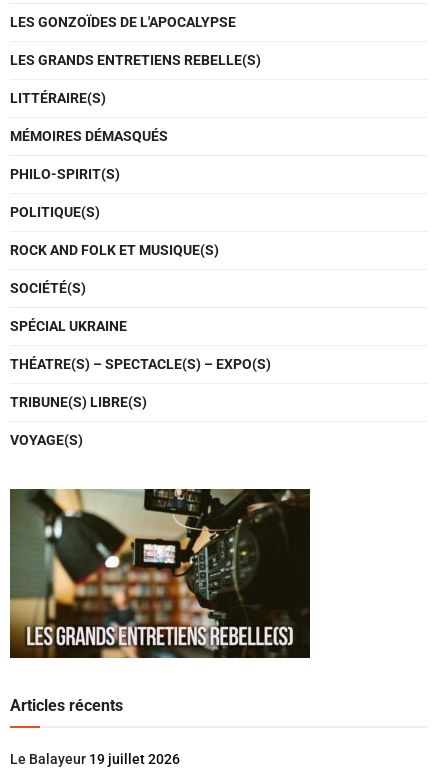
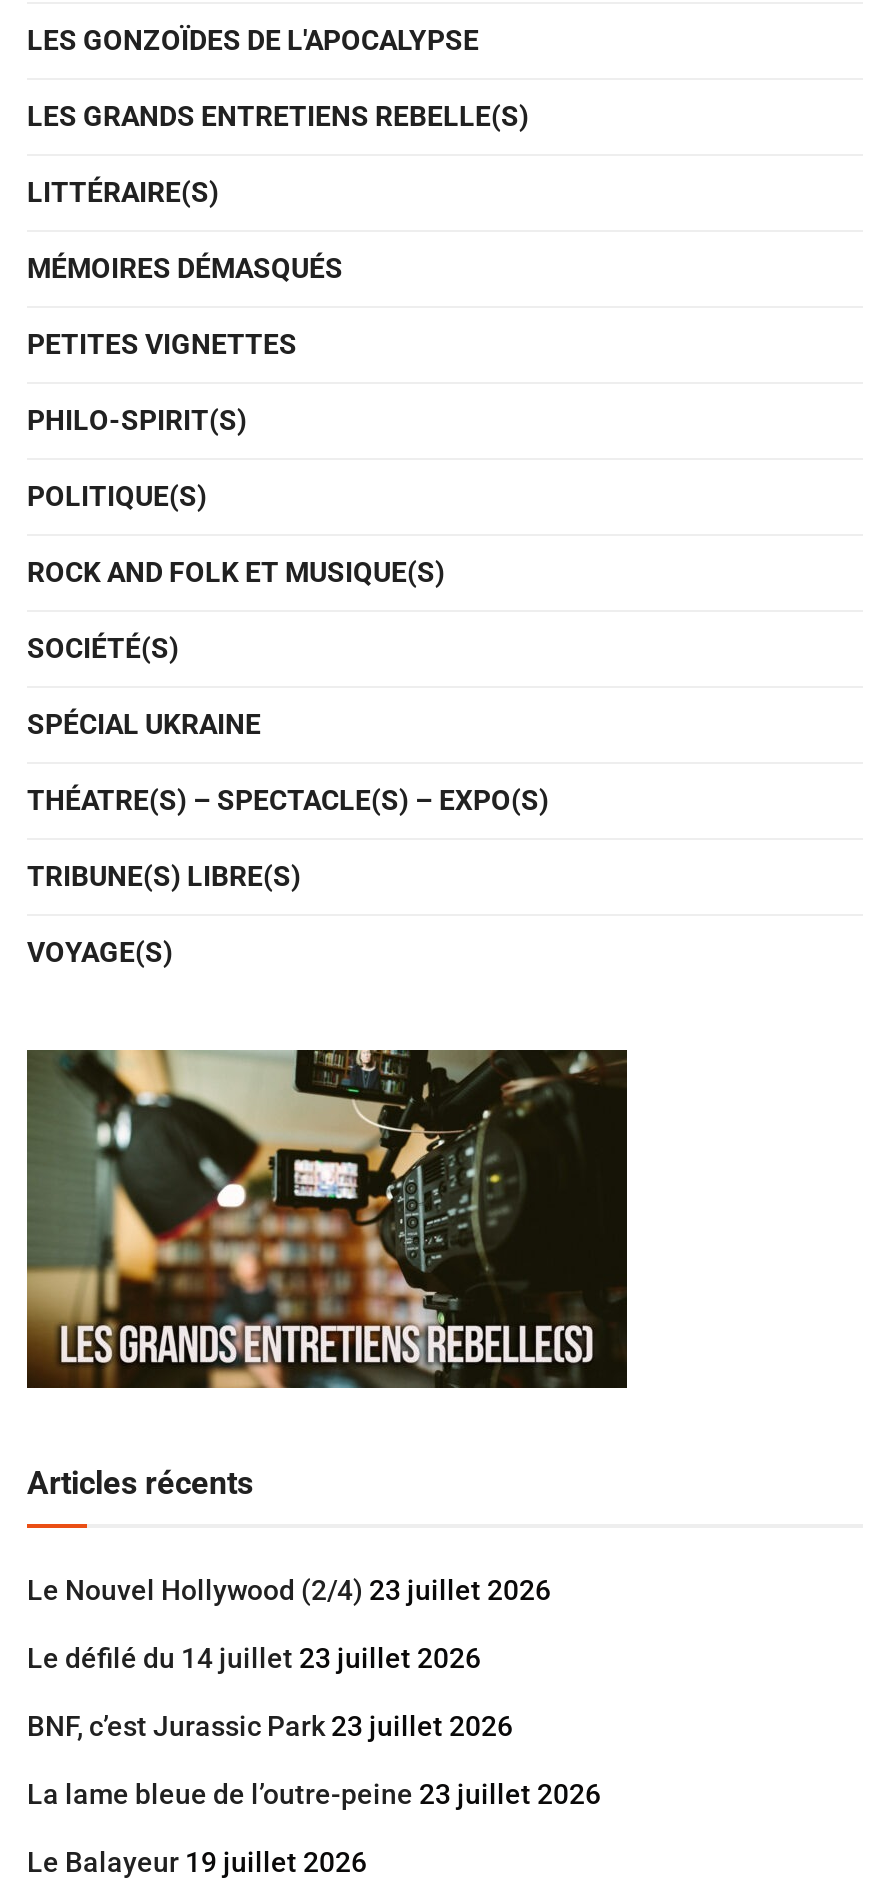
+ PETITES VIGNETTES

+ Le Nouvel Hollywood (2/4) 23 juillet 2026
+ Le défilé du 14 juillet 23 juillet 2026
+ BNF, c’est Jurassic Park 23 juillet 2026
+ La lame bleue de l’outre-peine 23 juillet 2026
